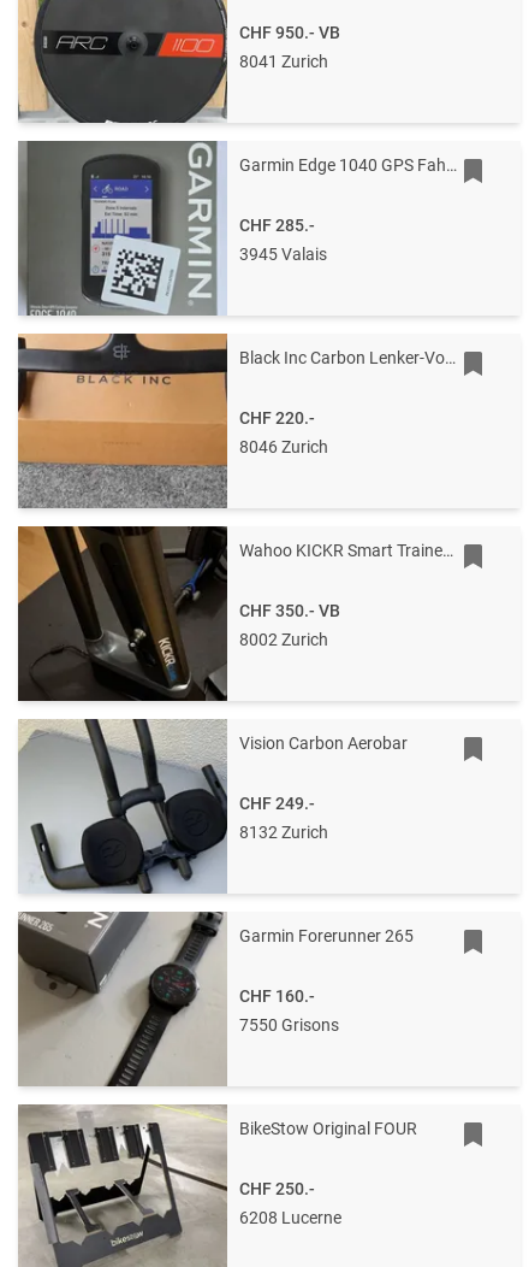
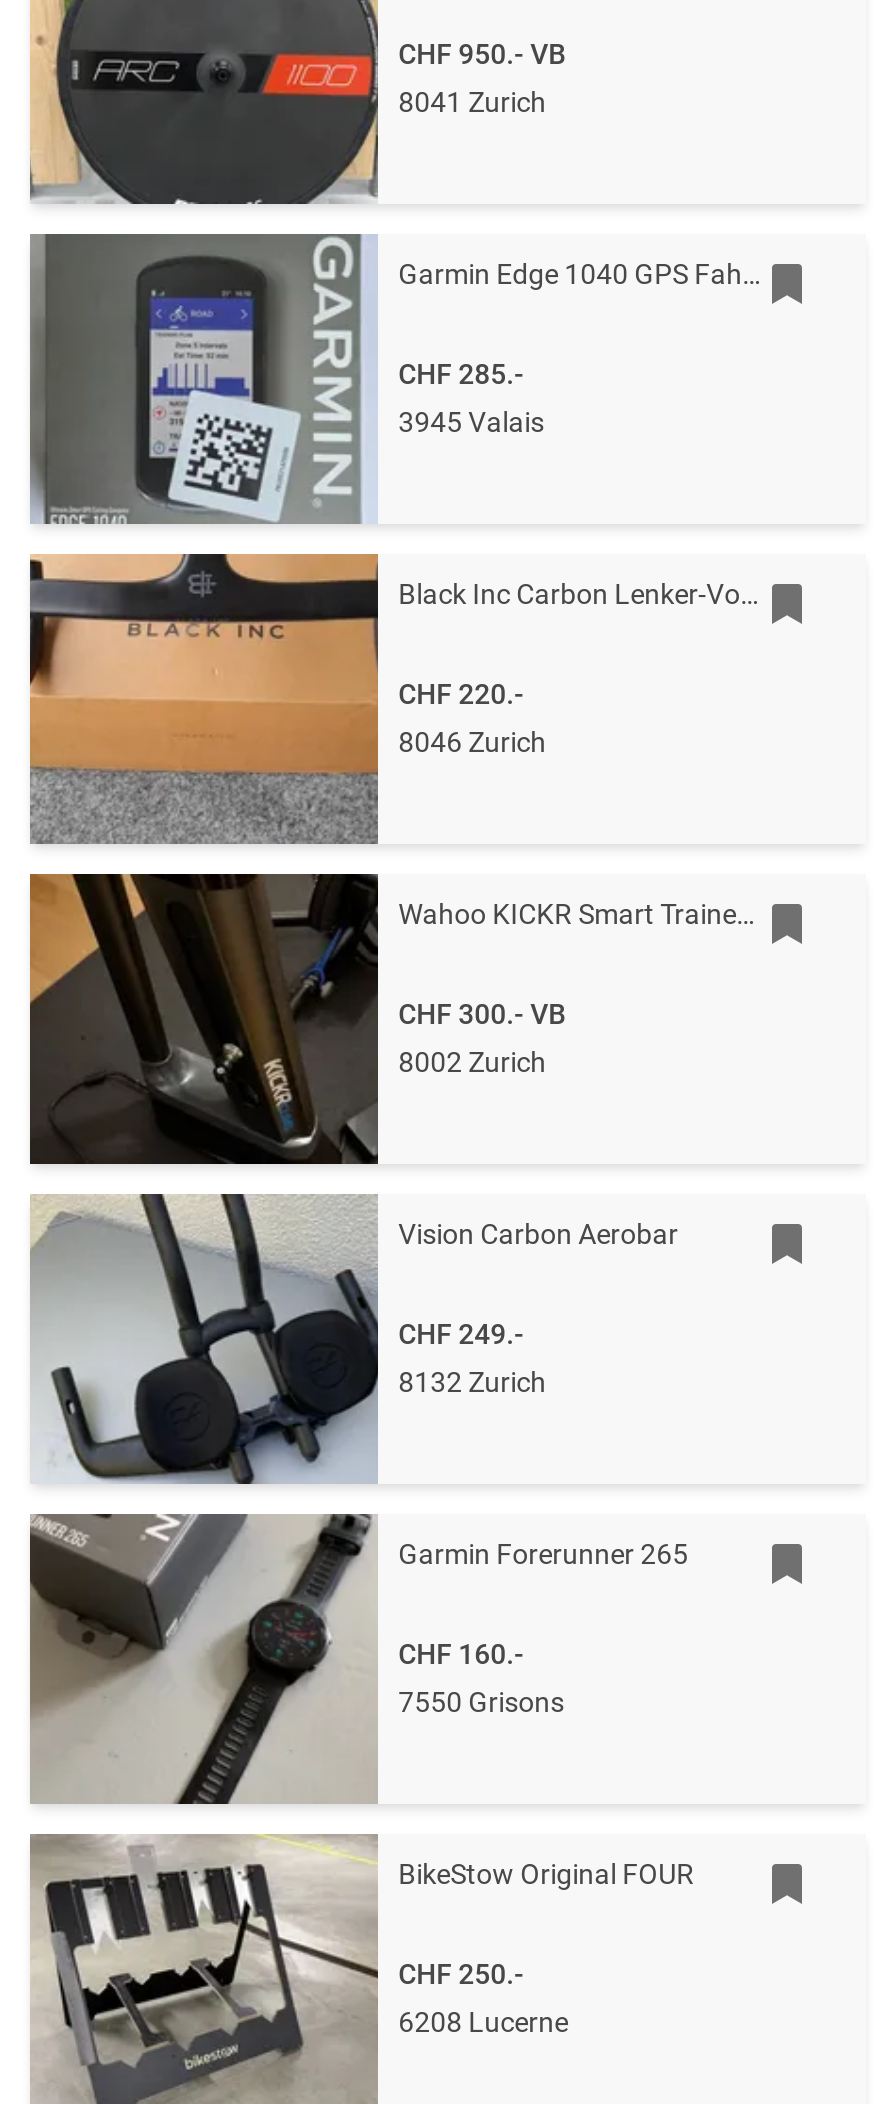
- CHF 350.- VB
+ CHF 300.- VB
